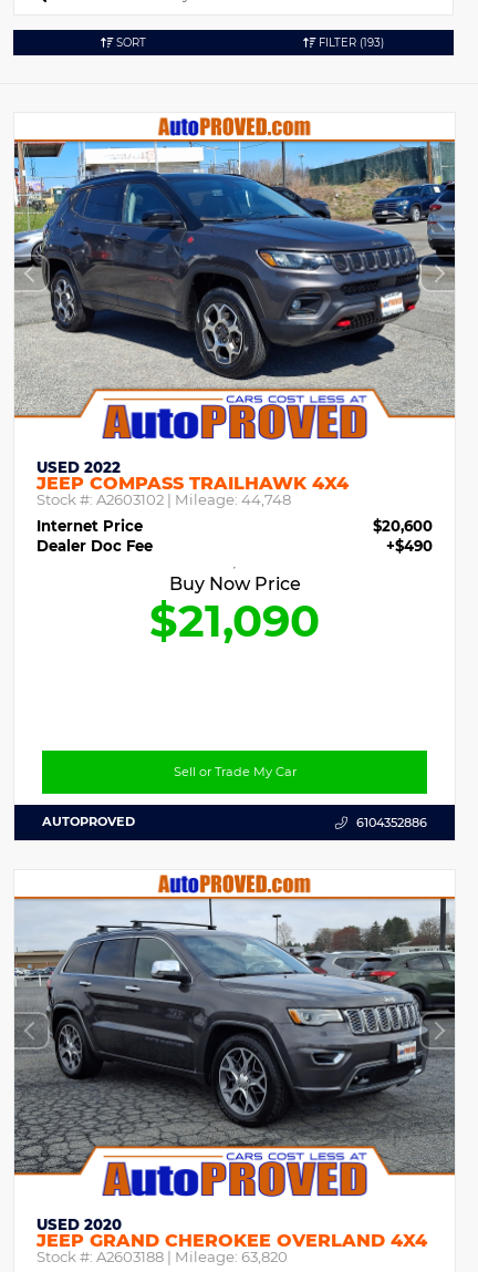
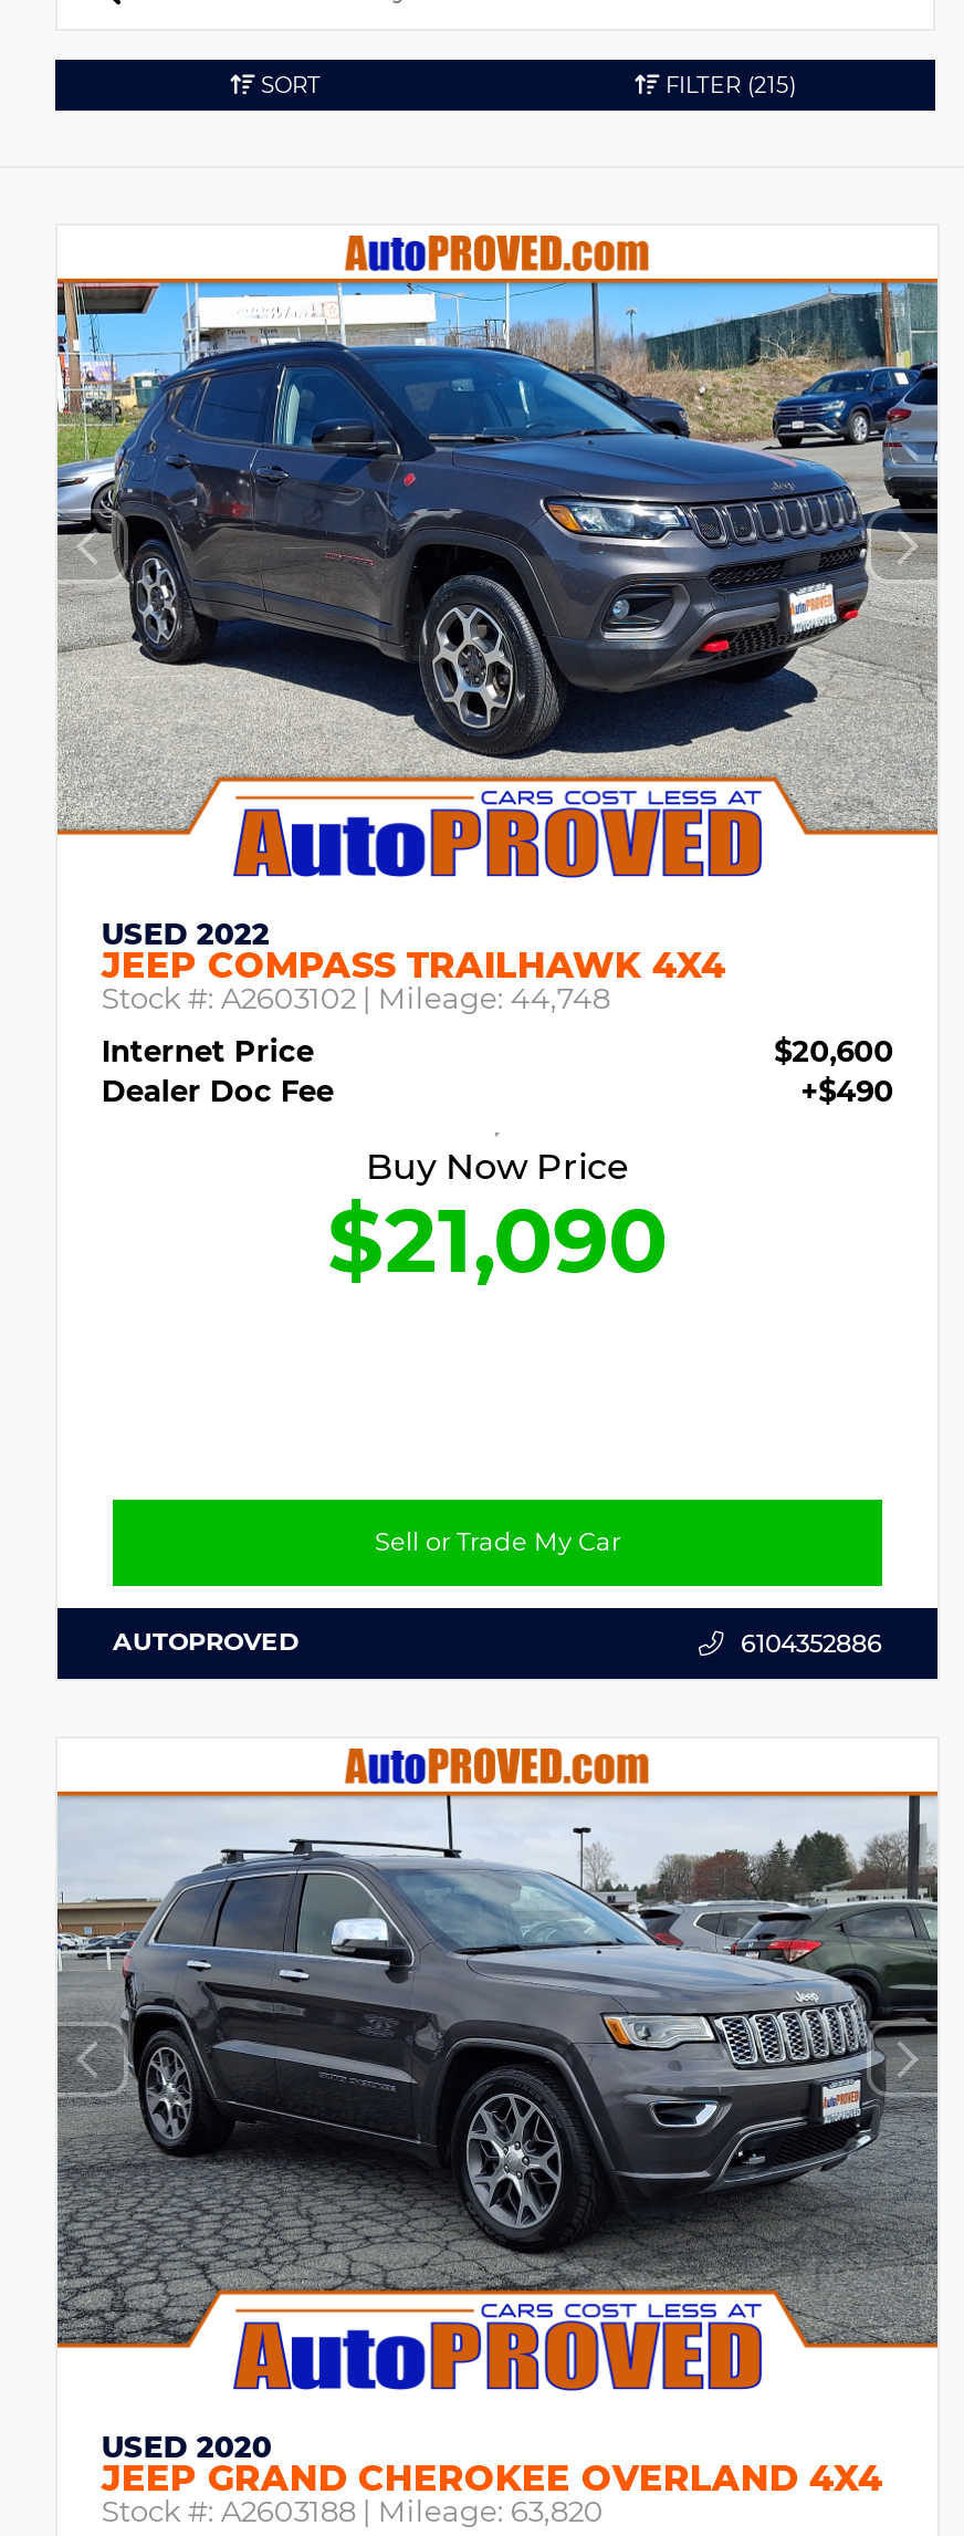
- FILTER (193)
+ FILTER (215)
